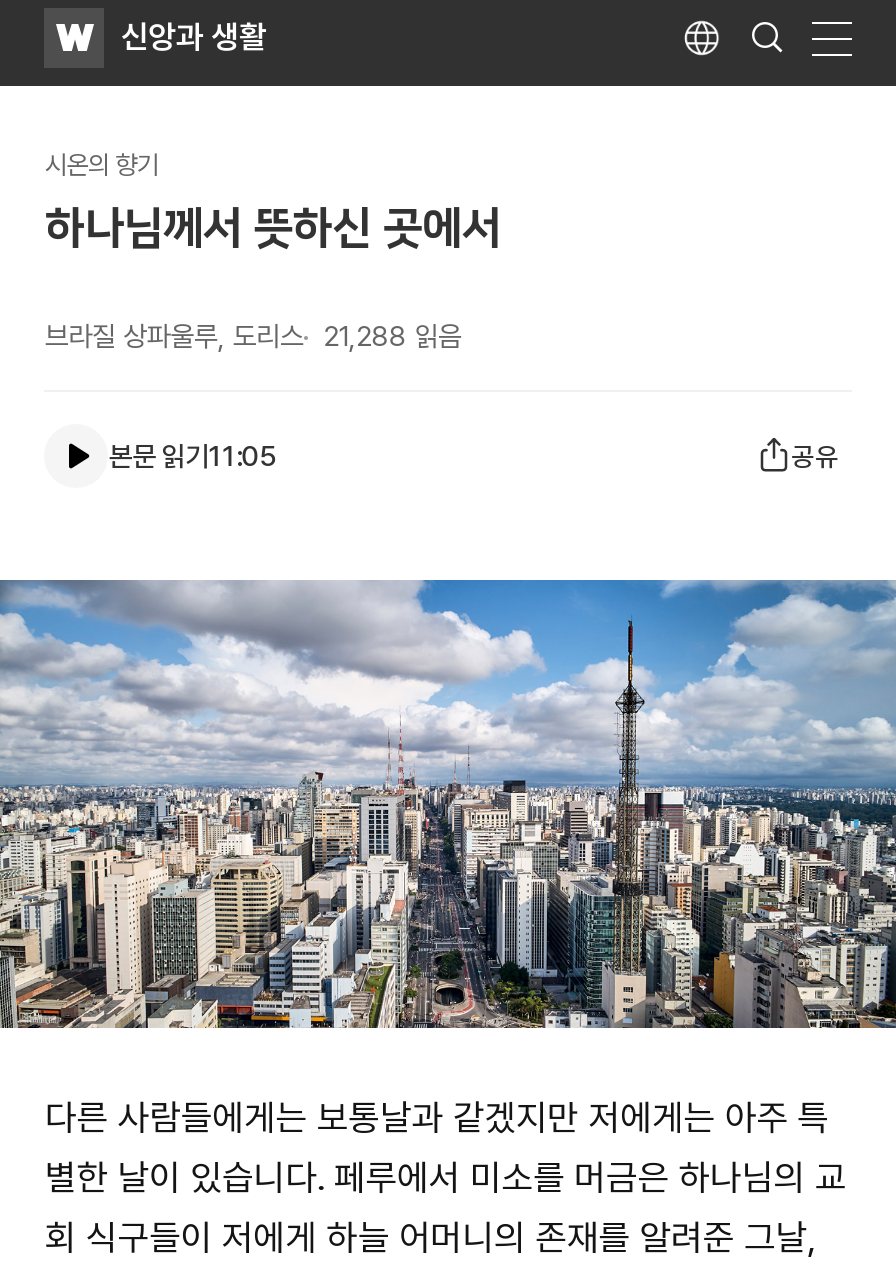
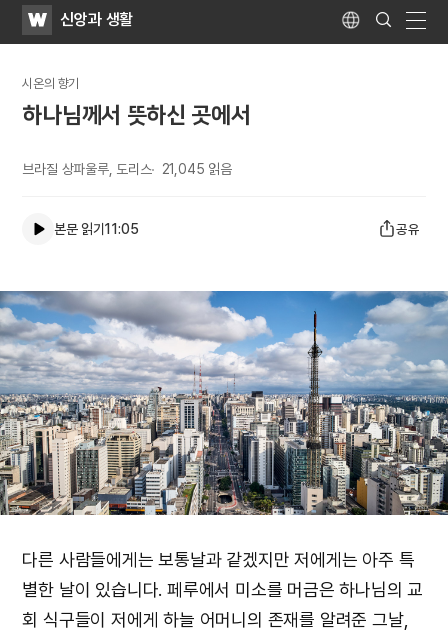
- 브라질 상파울루, 도리스 21,288 읽음
+ 브라질 상파울루, 도리스 21,045 읽음
